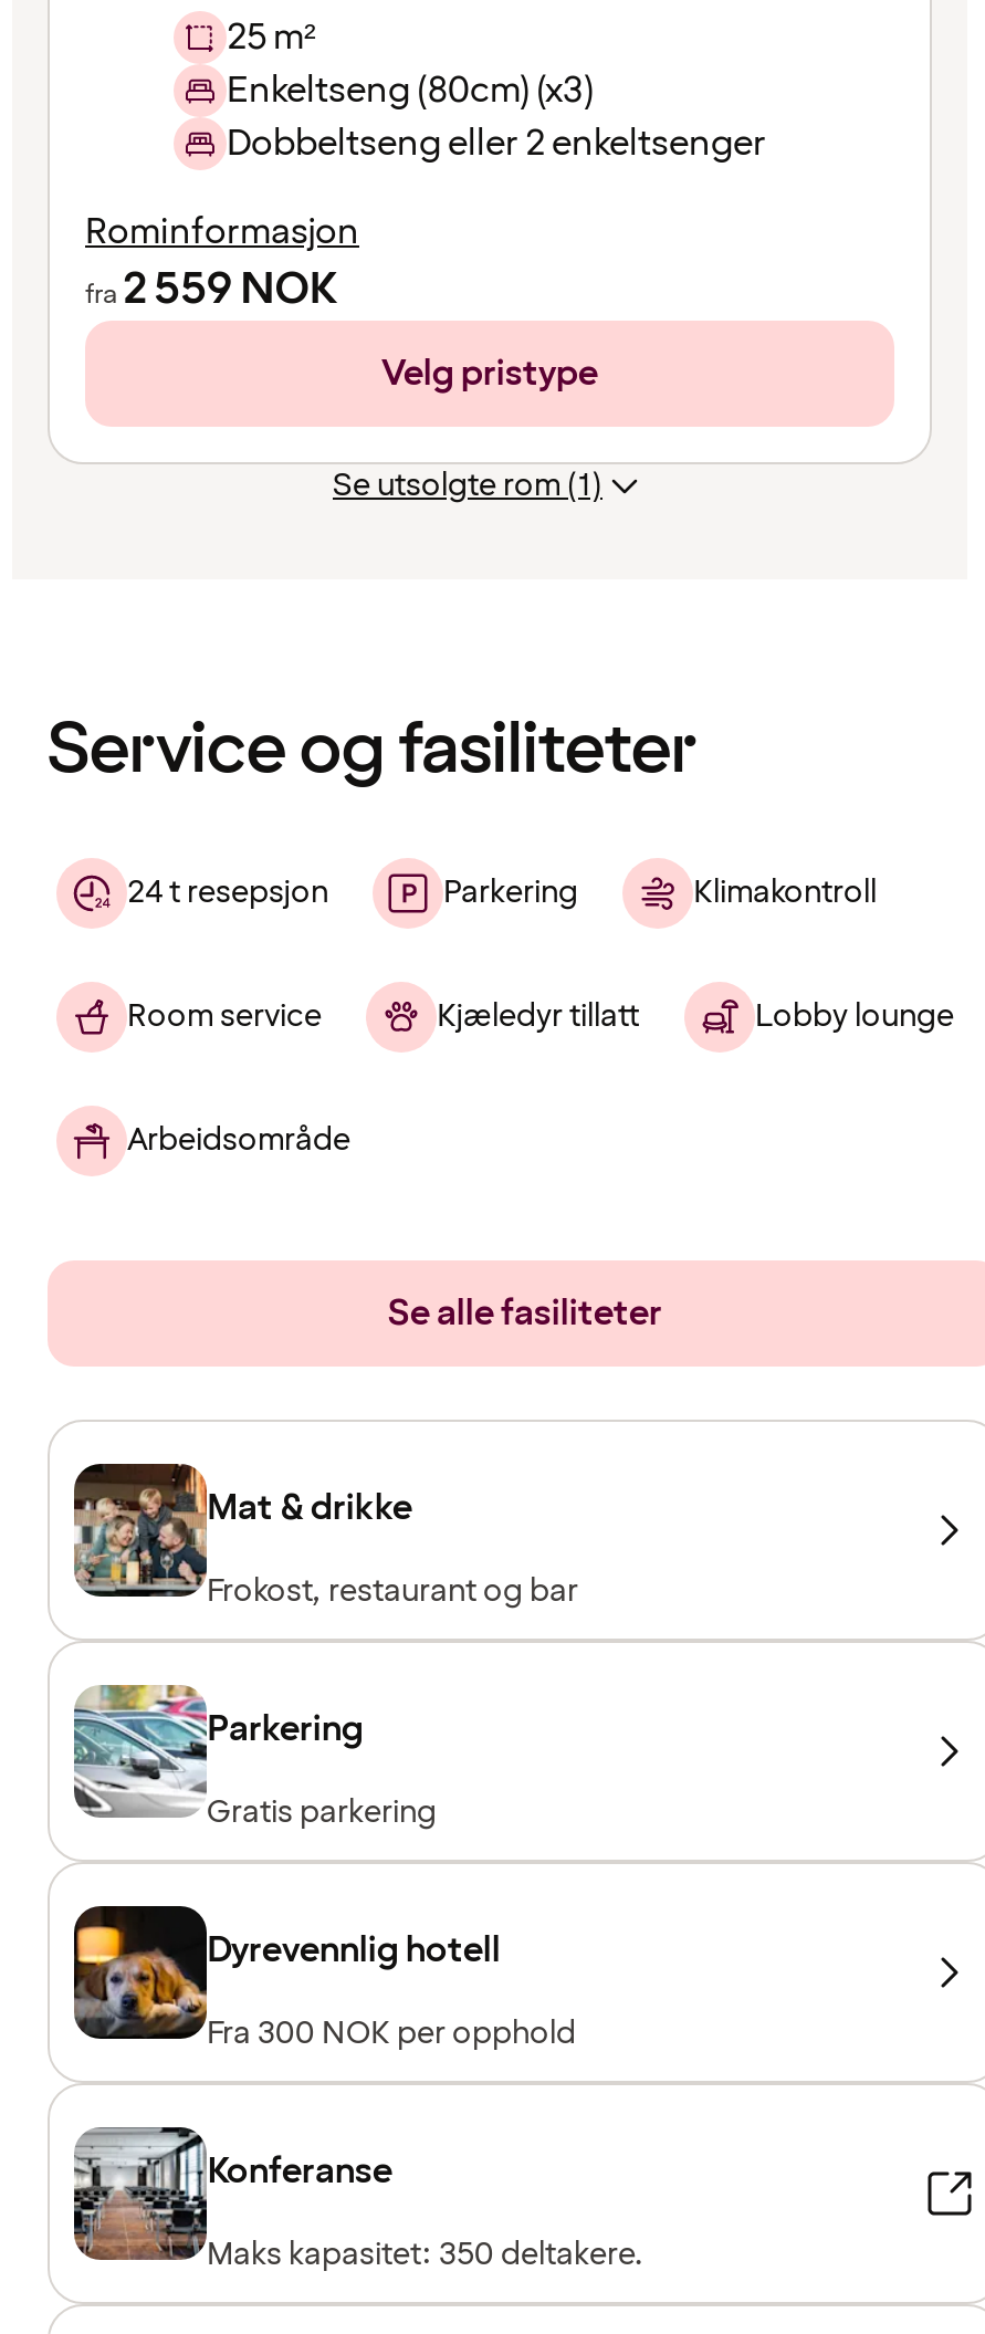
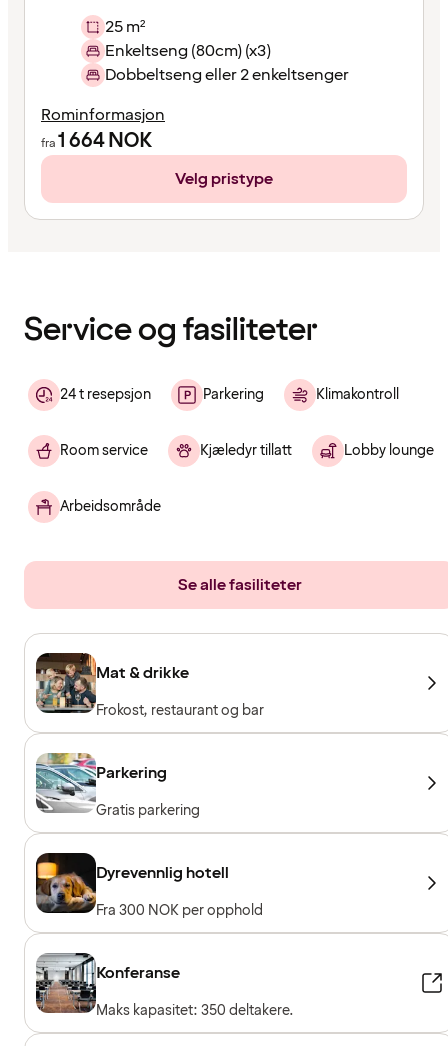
- fra2 559 NOK
+ fra1 664 NOK

- Se utsolgte rom (1)
